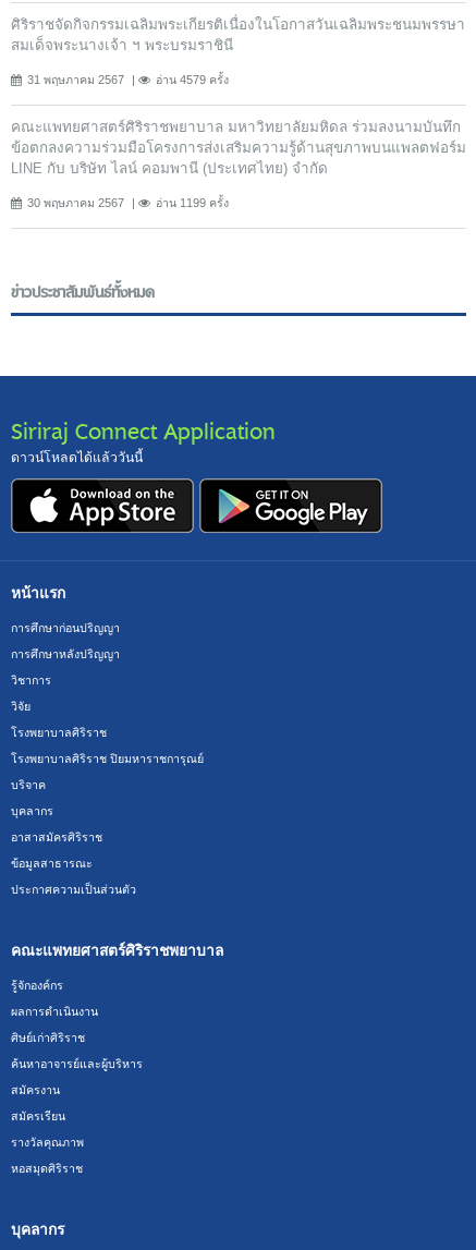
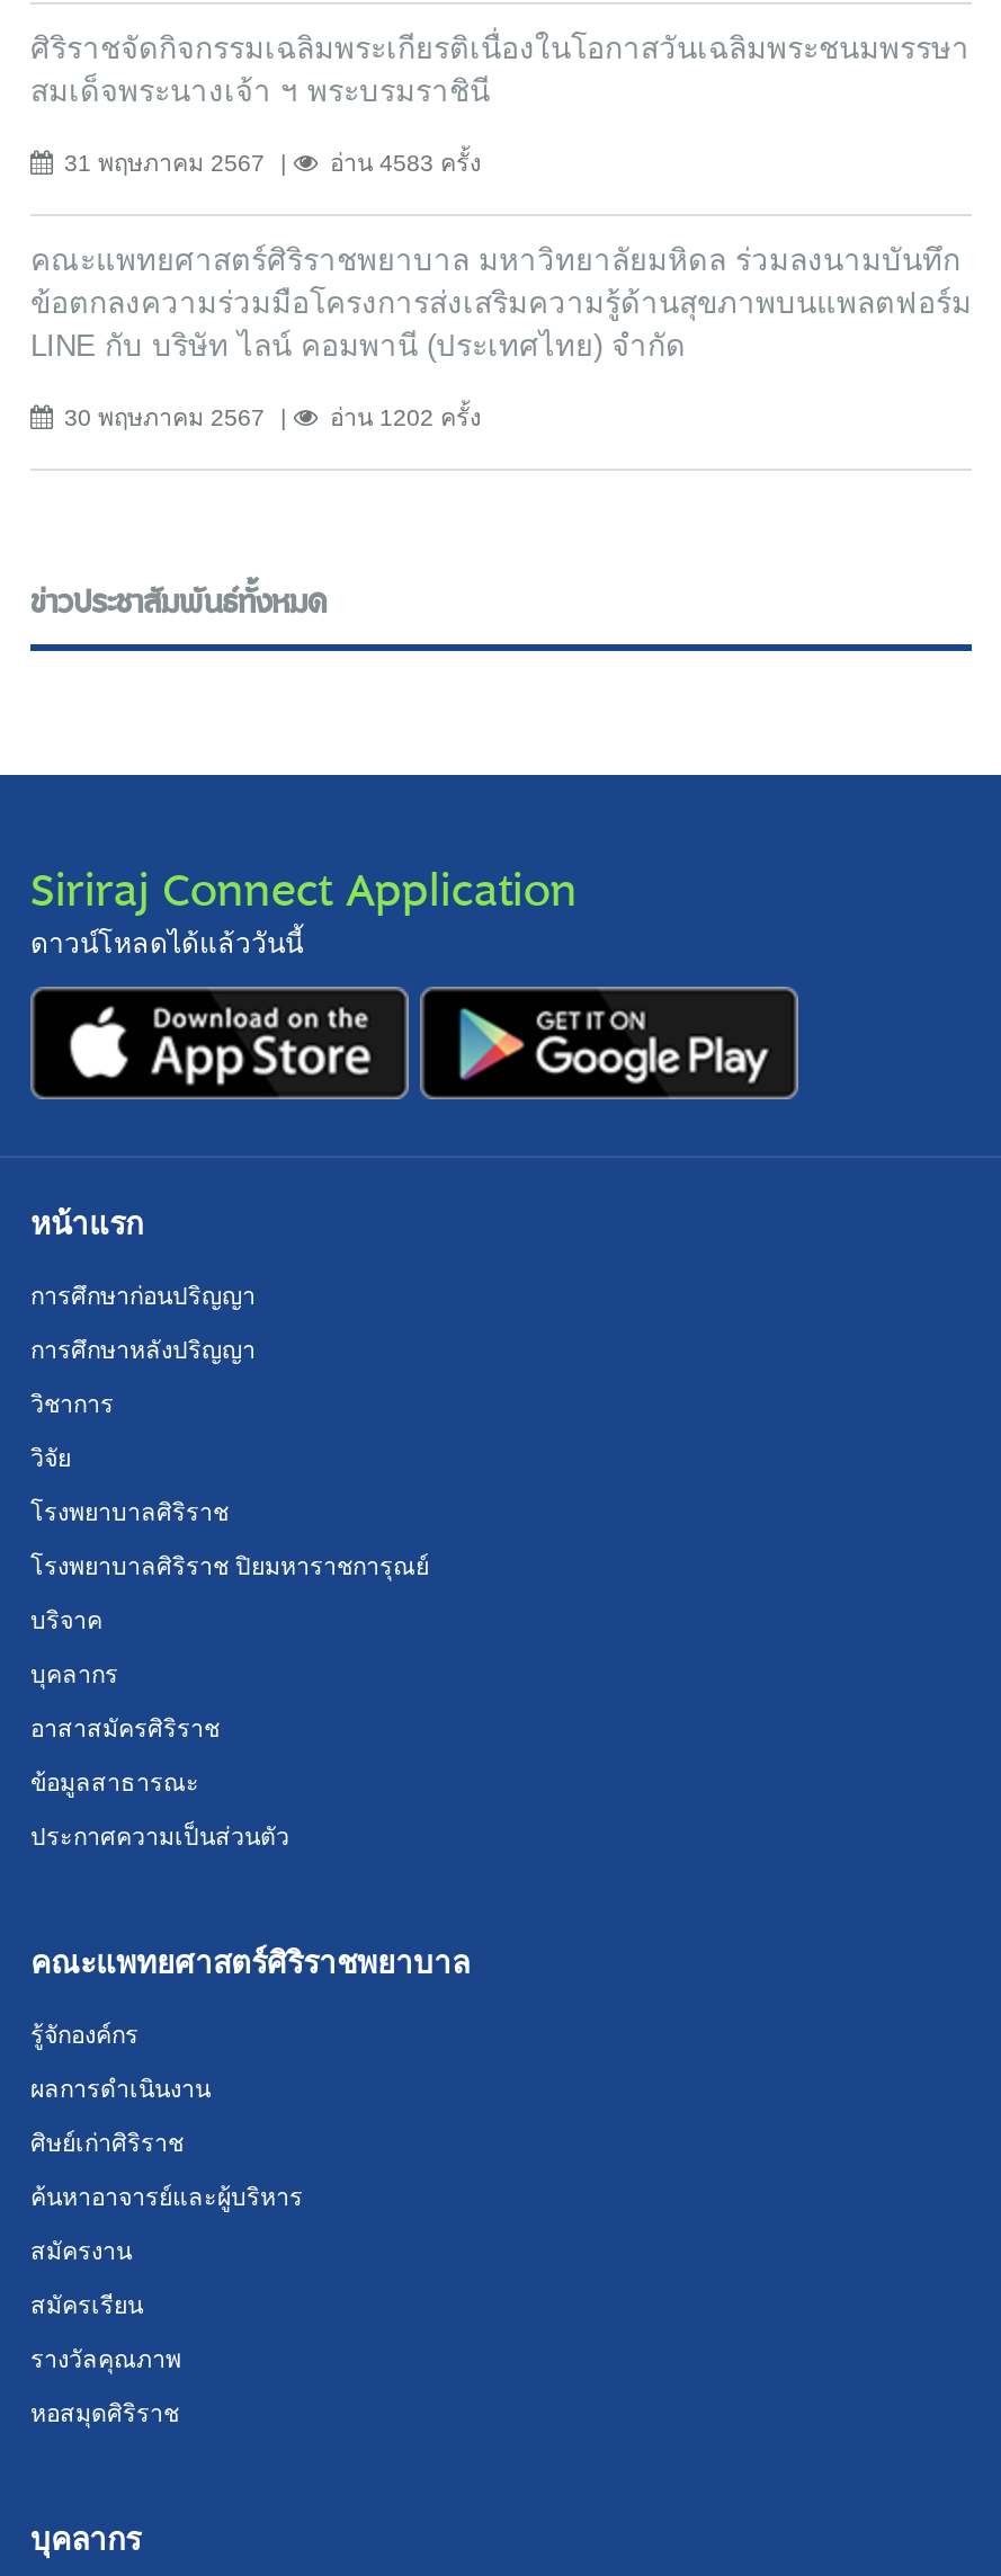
- อ่าน 4579 ครั้ง
+ อ่าน 4583 ครั้ง

- อ่าน 1199 ครั้ง
+ อ่าน 1202 ครั้ง
